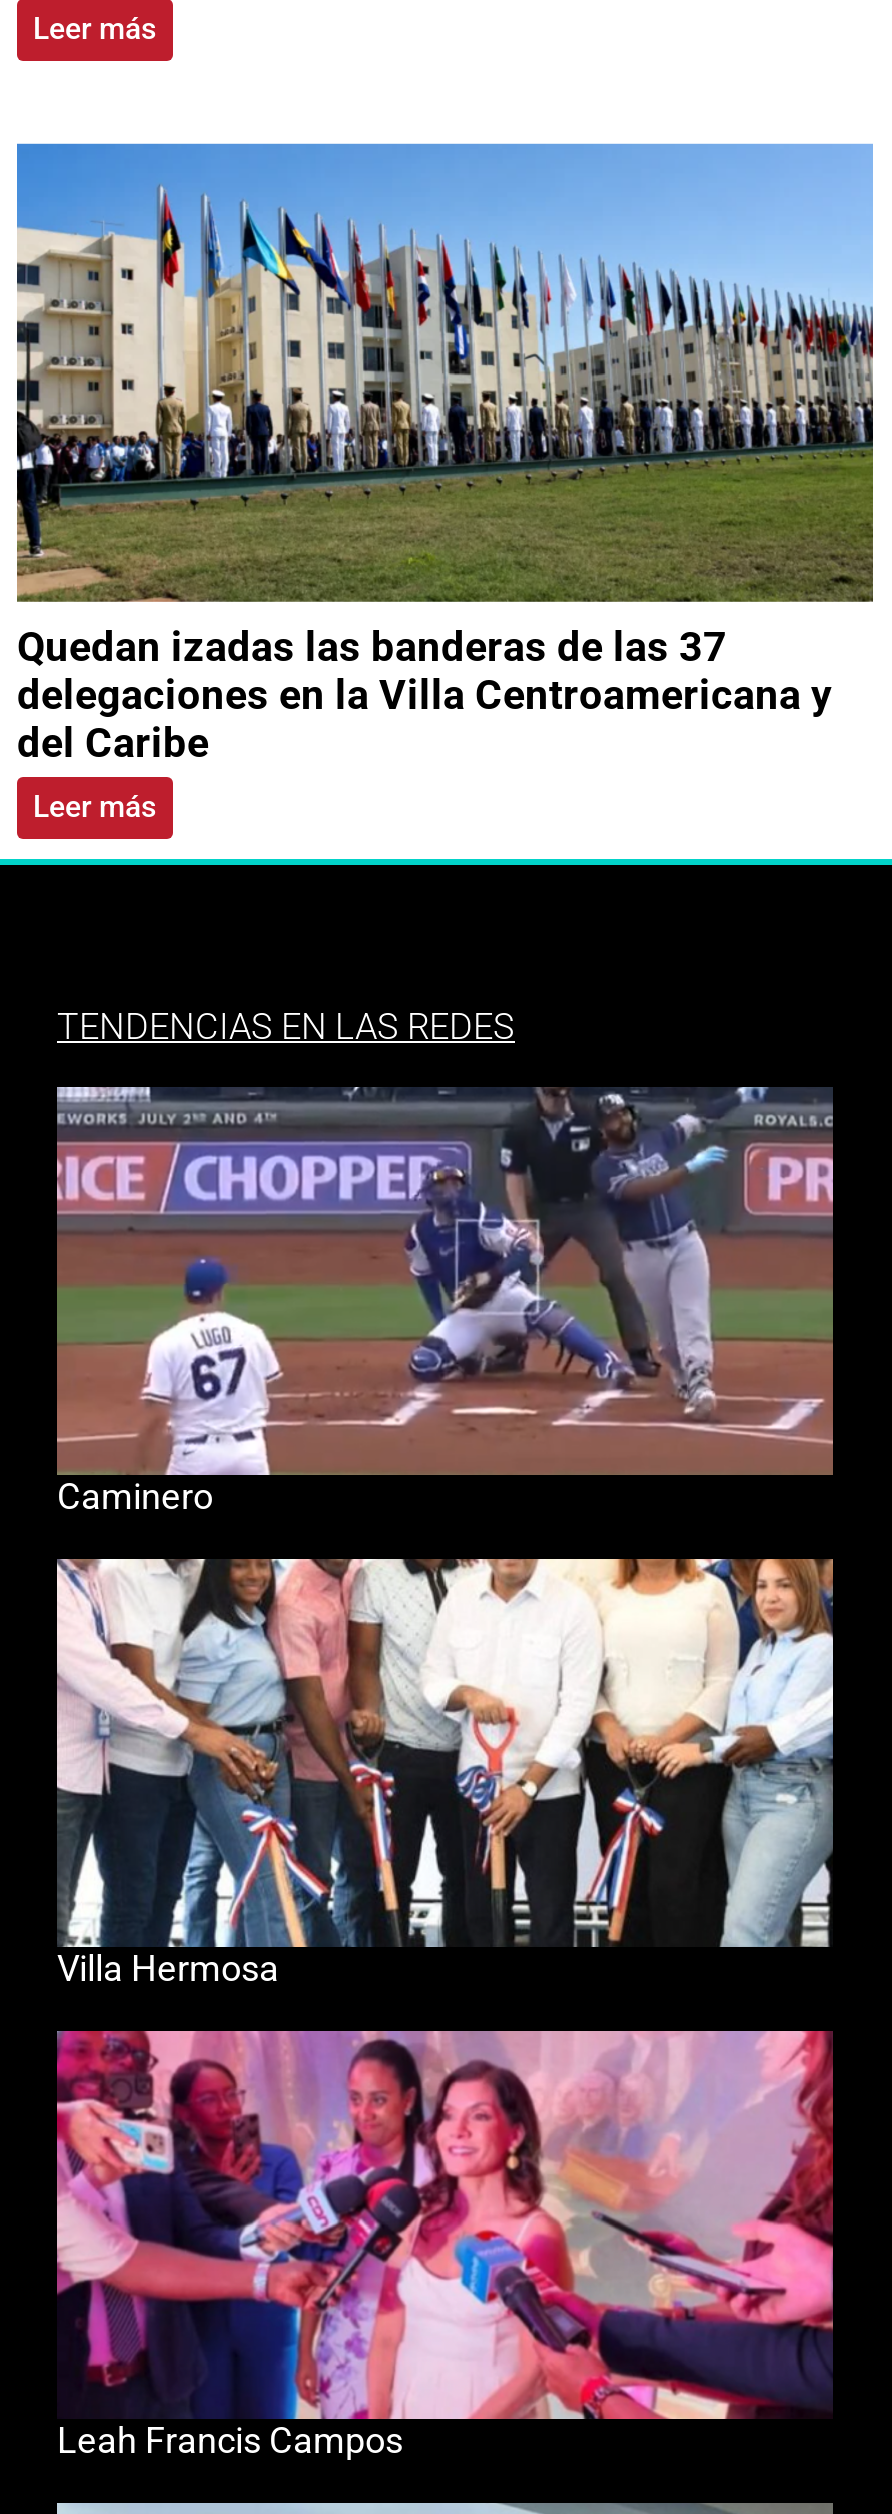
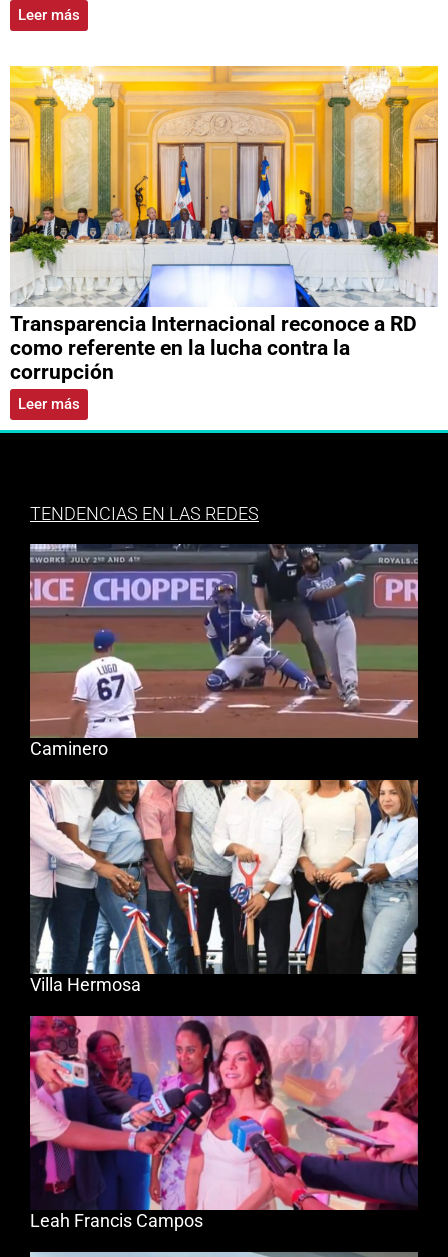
- [image]
- Quedan izadas las banderas de las 37
- delegaciones en la Villa Centroamericana y
- del Caribe
+ [image]
+ Transparencia Internacional reconoce a RD
+ como referente en la lucha contra la
+ corrupción
